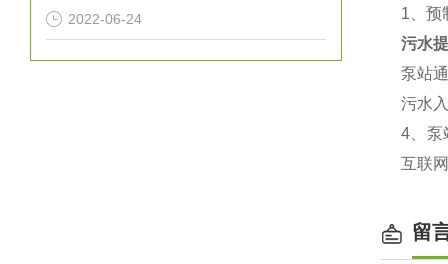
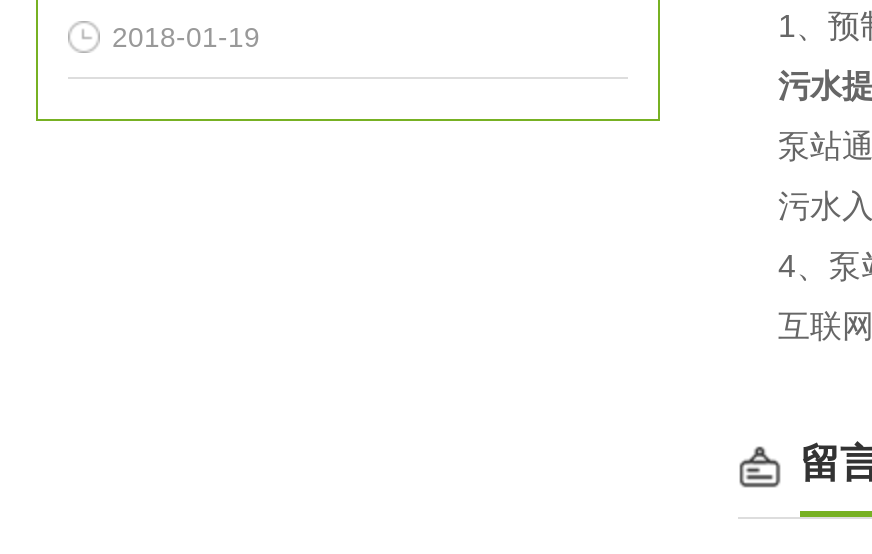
- 2022-06-24
+ 2018-01-19
